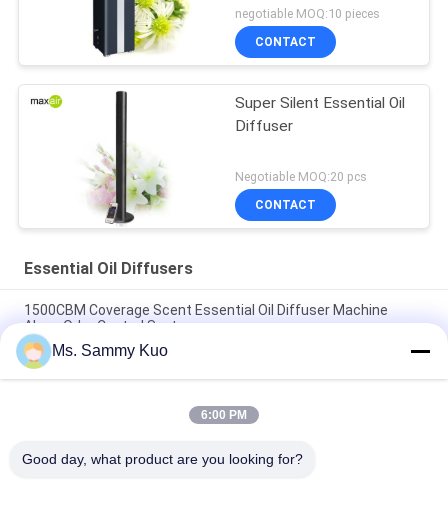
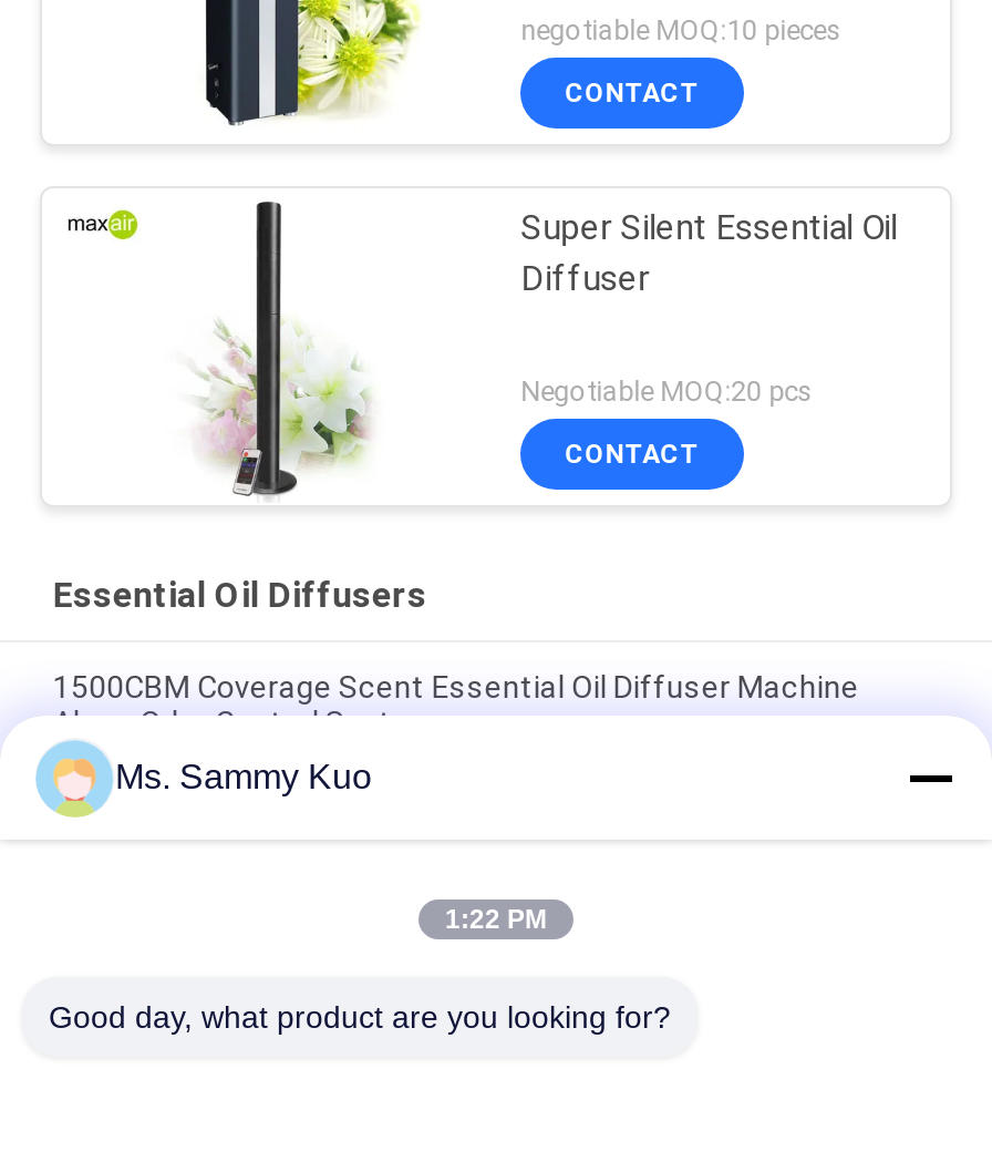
- 6:00 PM
+ 1:22 PM
